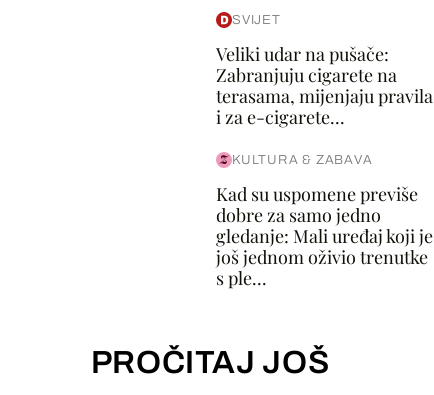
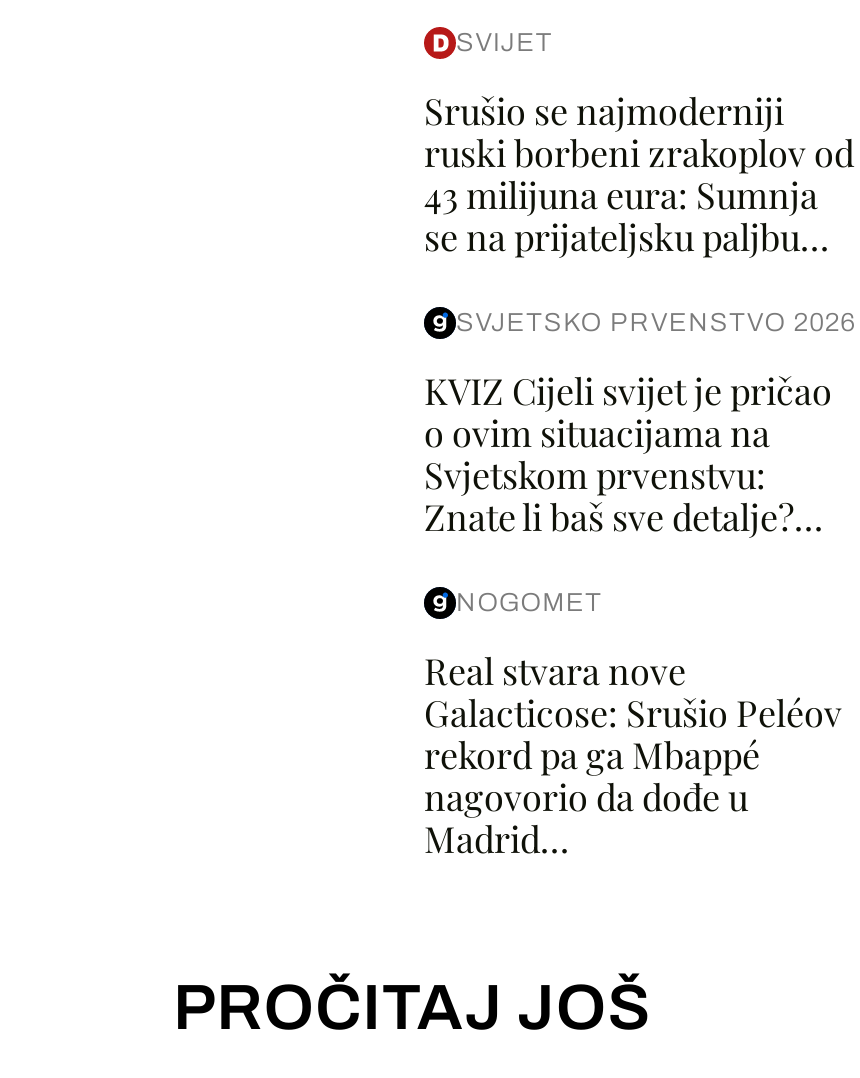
- Veliki udar na pušače:
- Zabranjuju cigarete na
- terasama, mijenjaju pravila
- i za e-cigarete...
- KULTURA & ZABAVA
- Kad su uspomene previše
- dobre za samo jedno
- gledanje: Mali uređaj koji je
- još jednom oživio trenutke
- s ple...
+ Srušio se najmoderniji
+ ruski borbeni zrakoplov od
+ 43 milijuna eura: Sumnja
+ se na prijateljsku paljbu...
+ SVJETSKO PRVENSTVO 2026
+ KVIZ Cijeli svijet je pričao
+ o ovim situacijama na
+ Svjetskom prvenstvu:
+ Znate li baš sve detalje?...
+ NOGOMET
+ Real stvara nove
+ Galacticose: Srušio Peléov
+ rekord pa ga Mbappé
+ nagovorio da dođe u
+ Madrid...
